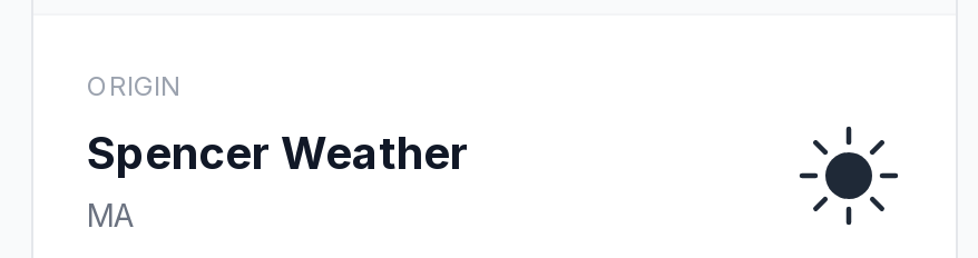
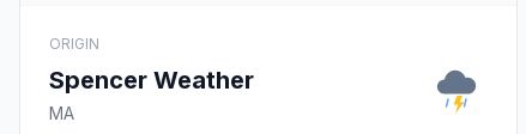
- [image]
+ [image]
